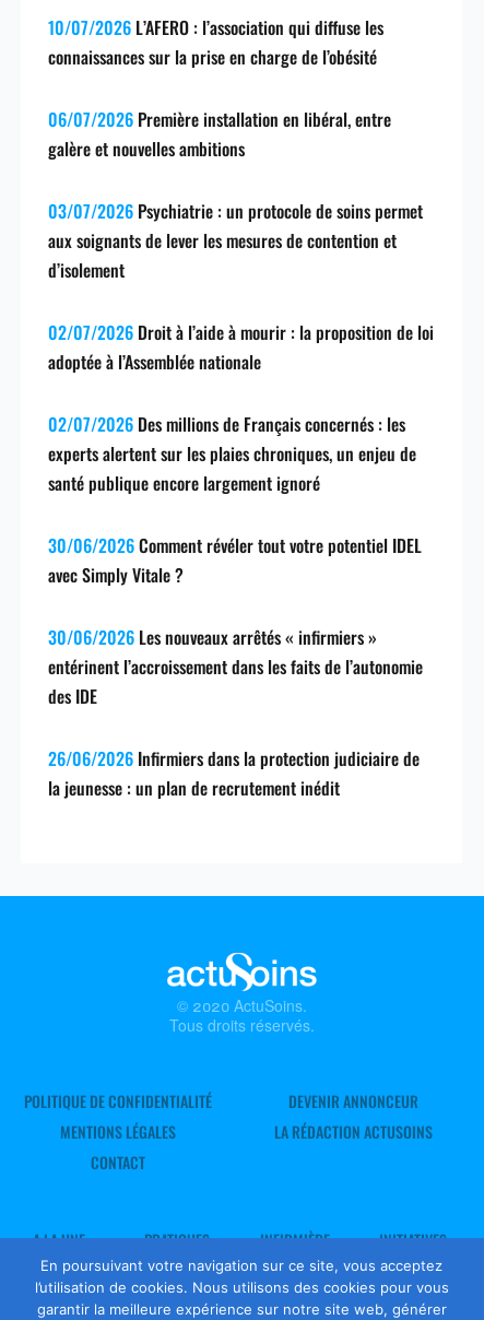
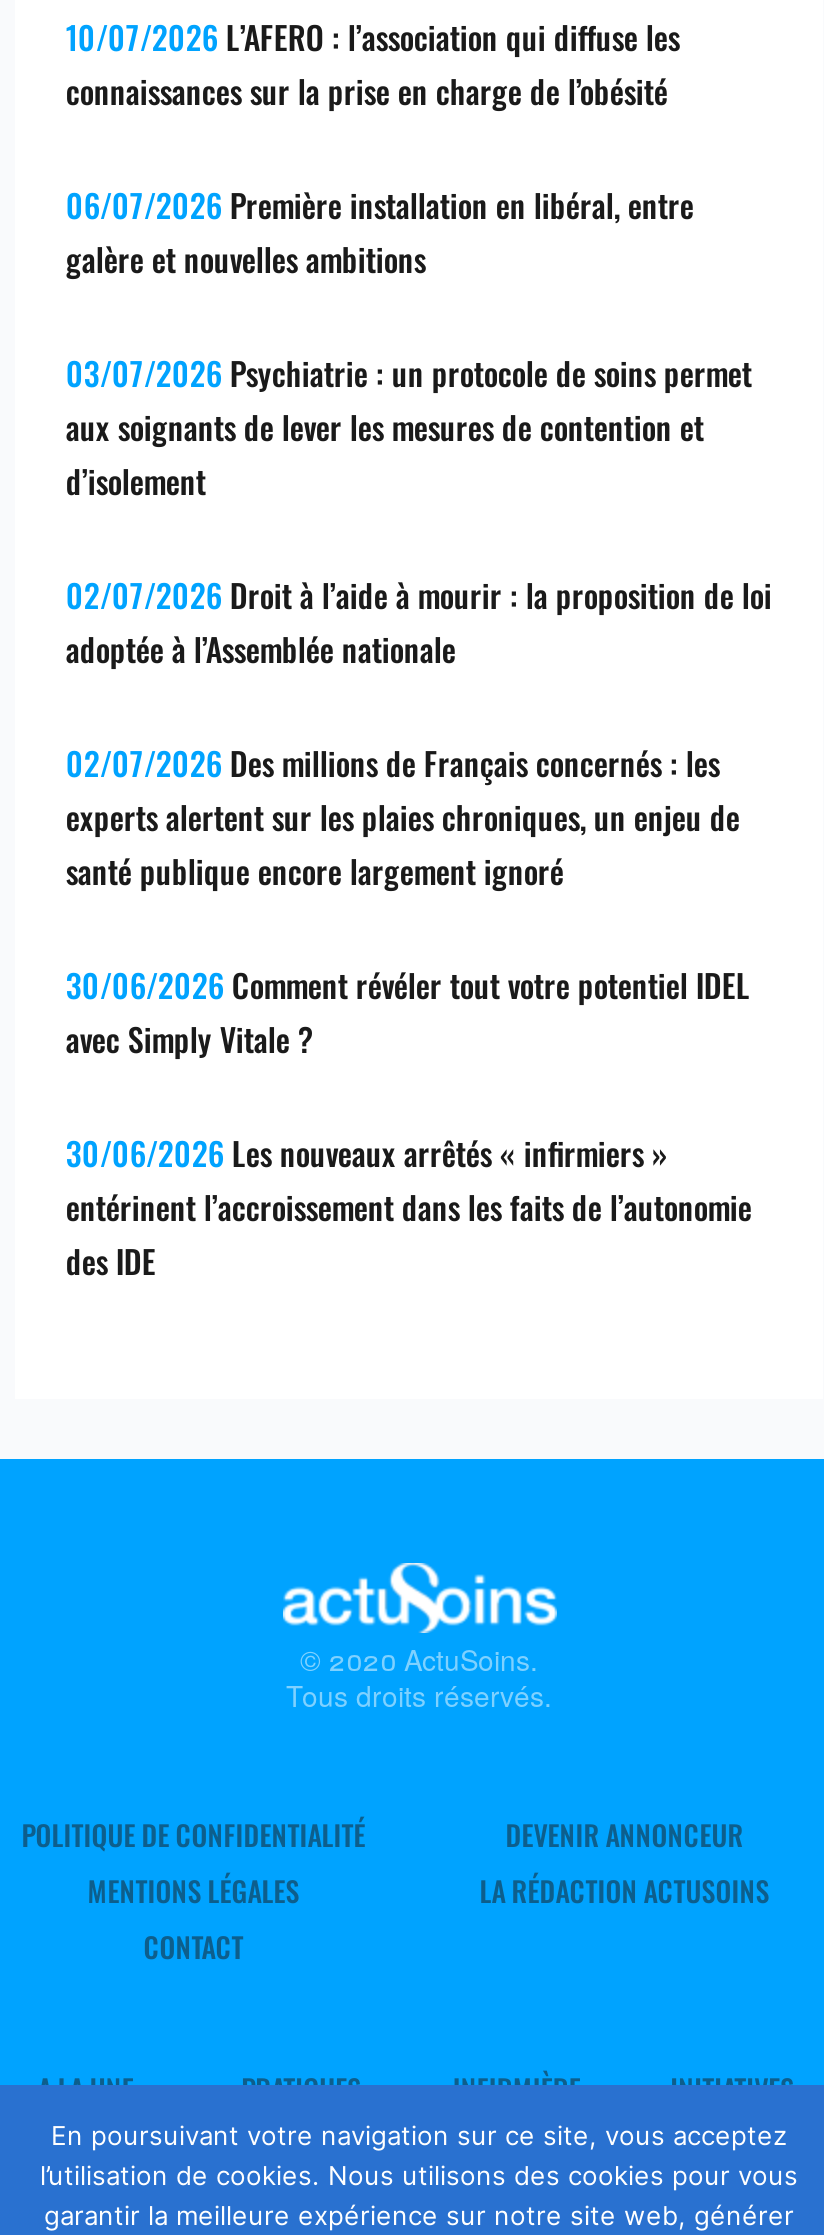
- 26/06/2026 Infirmiers dans la protection judiciaire de
- la jeunesse : un plan de recrutement inédit
